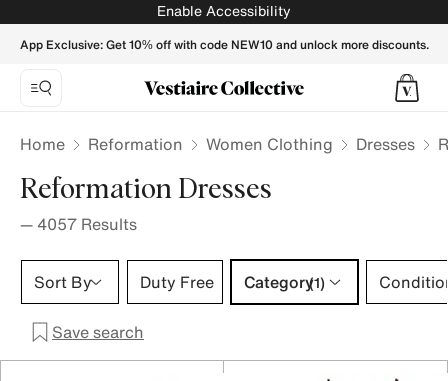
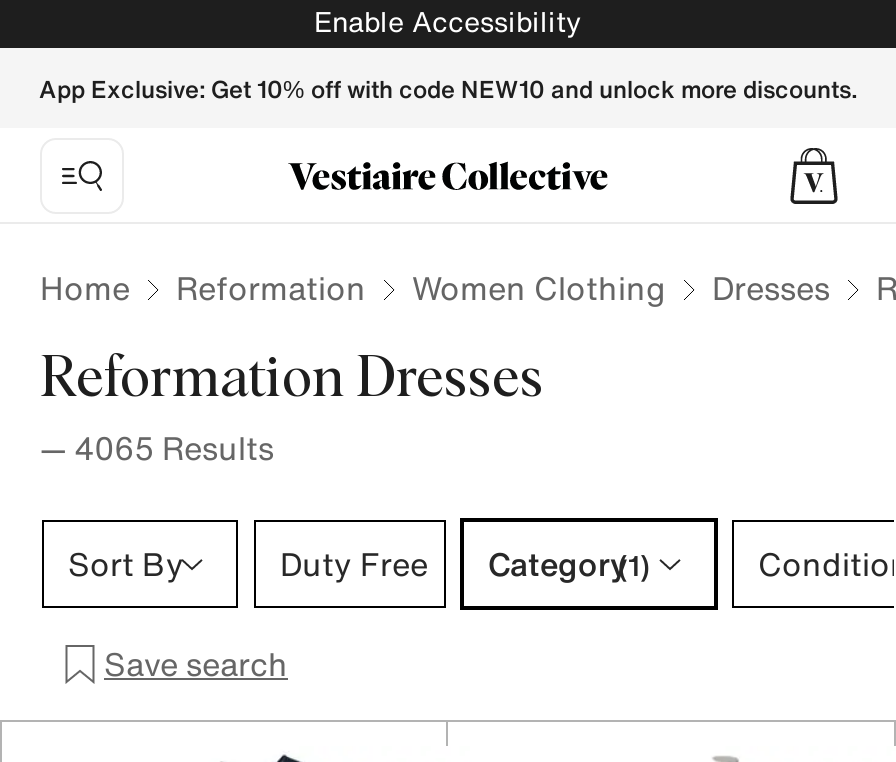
- — 4057 Results
+ — 4065 Results
